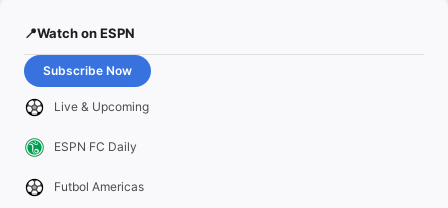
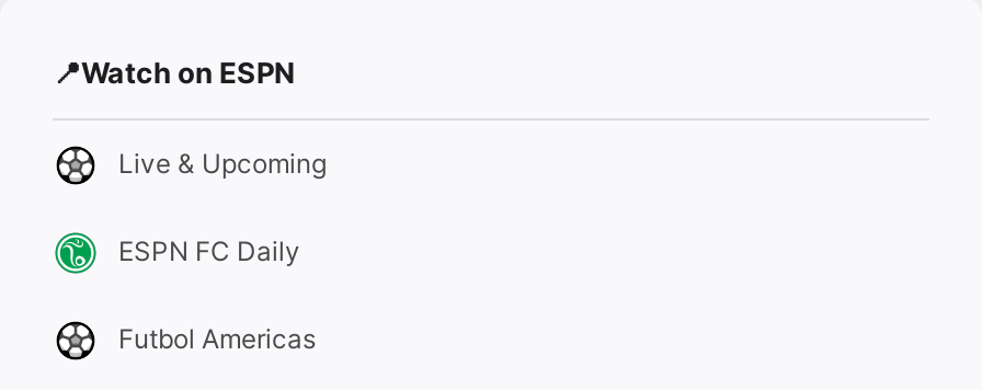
- Subscribe Now
